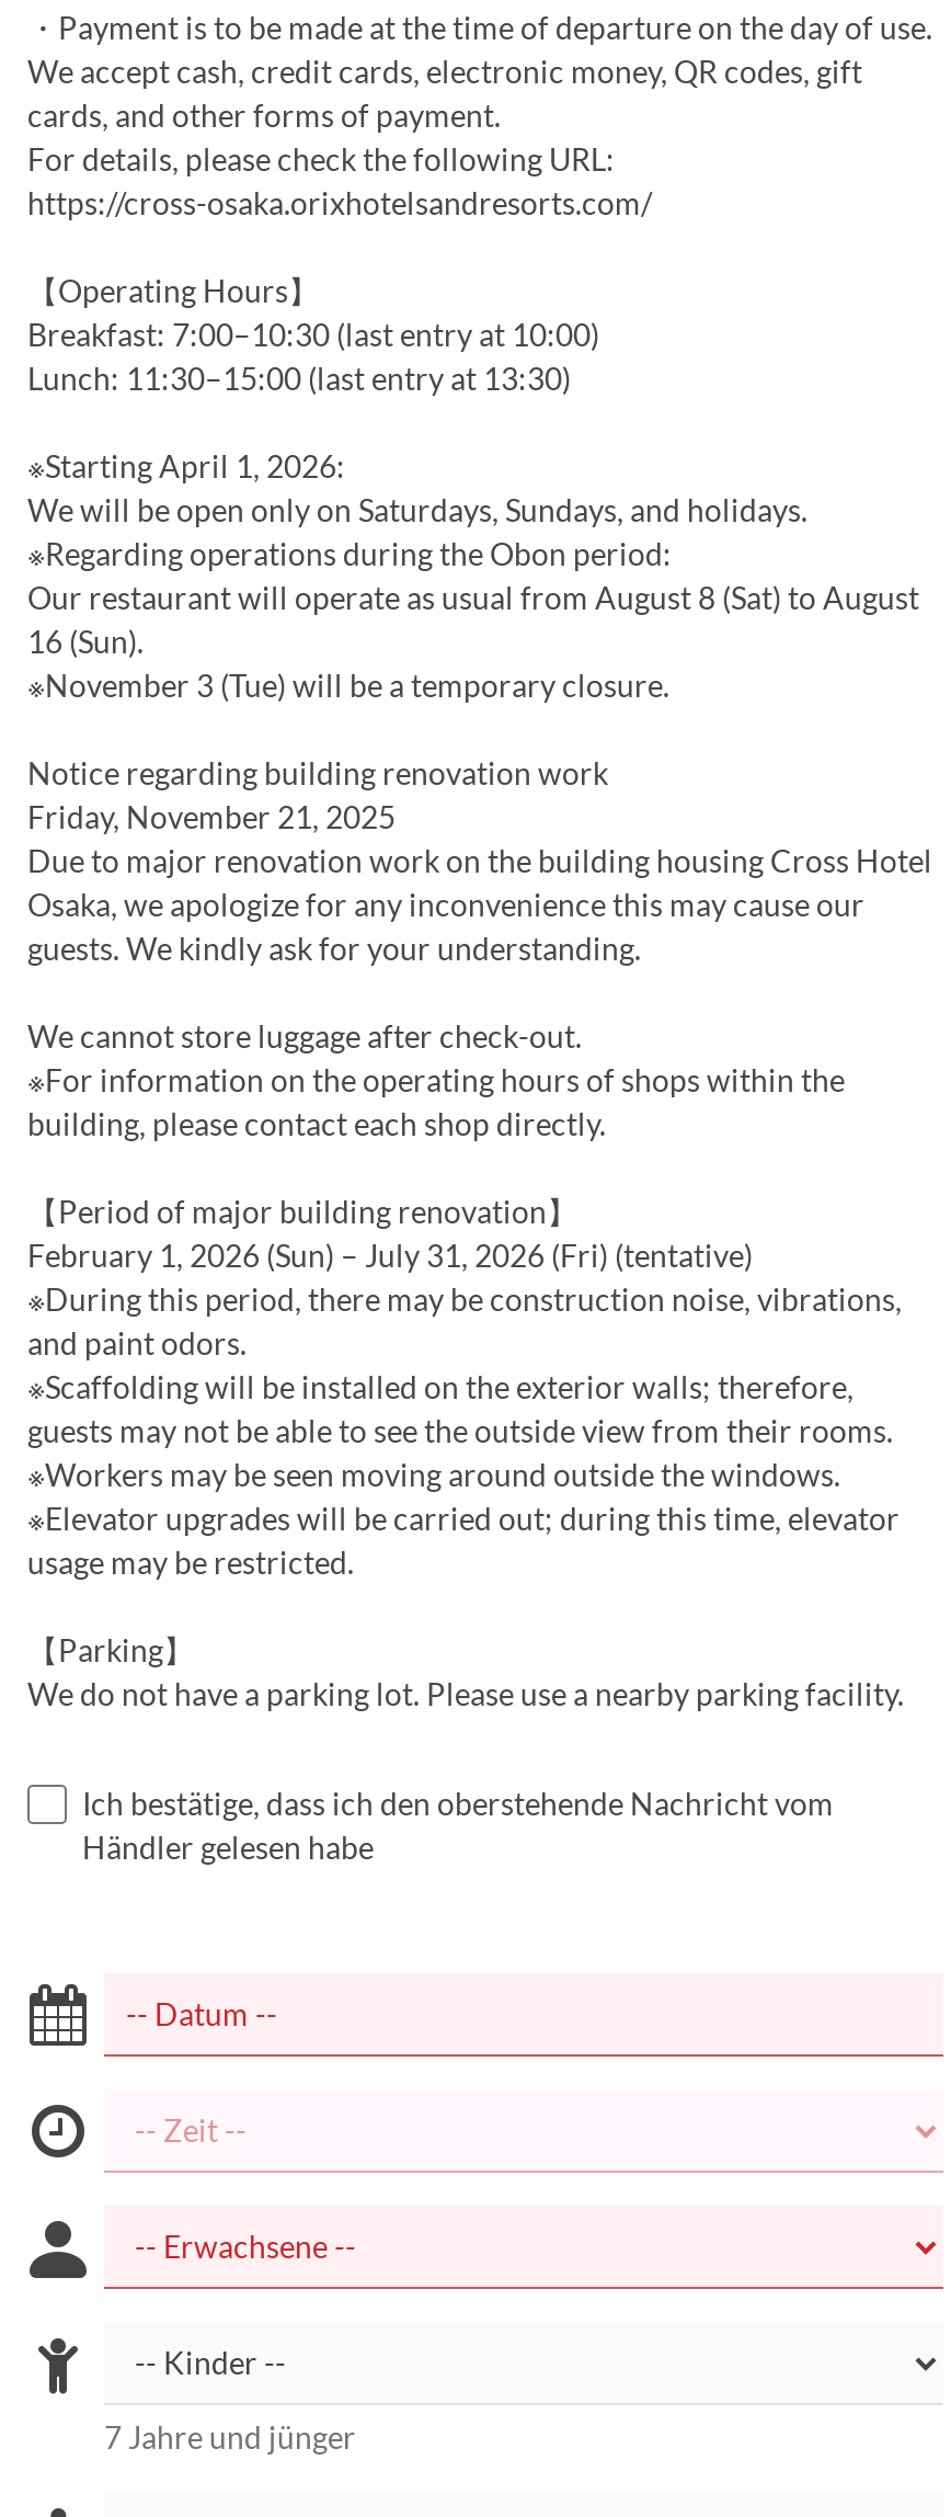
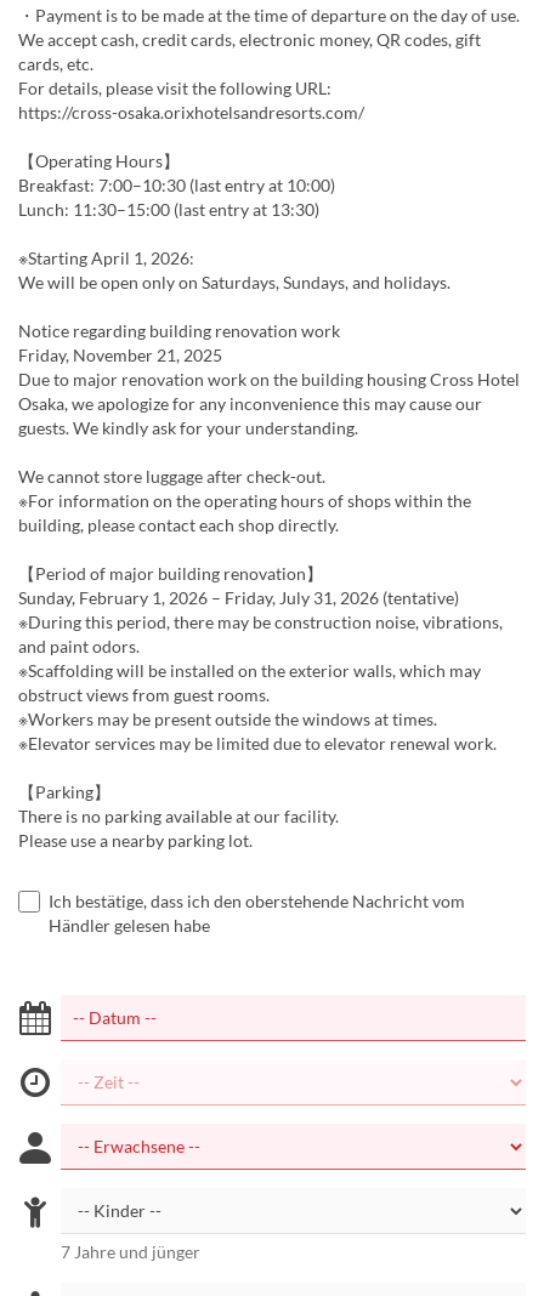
- cards, and other forms of payment.
- For details, please check the following URL:
+ cards, etc.
+ For details, please visit the following URL:

- ※Regarding operations during the Obon period:
- Our restaurant will operate as usual from August 8 (Sat) to August
- 16 (Sun).
- ※November 3 (Tue) will be a temporary closure.

- February 1, 2026 (Sun) – July 31, 2026 (Fri) (tentative)
+ Sunday, February 1, 2026 – Friday, July 31, 2026 (tentative)

- ※Scaffolding will be installed on the exterior walls; therefore,
- guests may not be able to see the outside view from their rooms.
- ※Workers may be seen moving around outside the windows.
- ※Elevator upgrades will be carried out; during this time, elevator
- usage may be restricted.
+ ※Scaffolding will be installed on the exterior walls, which may
+ obstruct views from guest rooms.
+ ※Workers may be present outside the windows at times.
+ ※Elevator services may be limited due to elevator renewal work.

moved up: 【Parking】

- We do not have a parking lot. Please use a nearby parking facility.
+ There is no parking available at our facility.
+ Please use a nearby parking lot.
